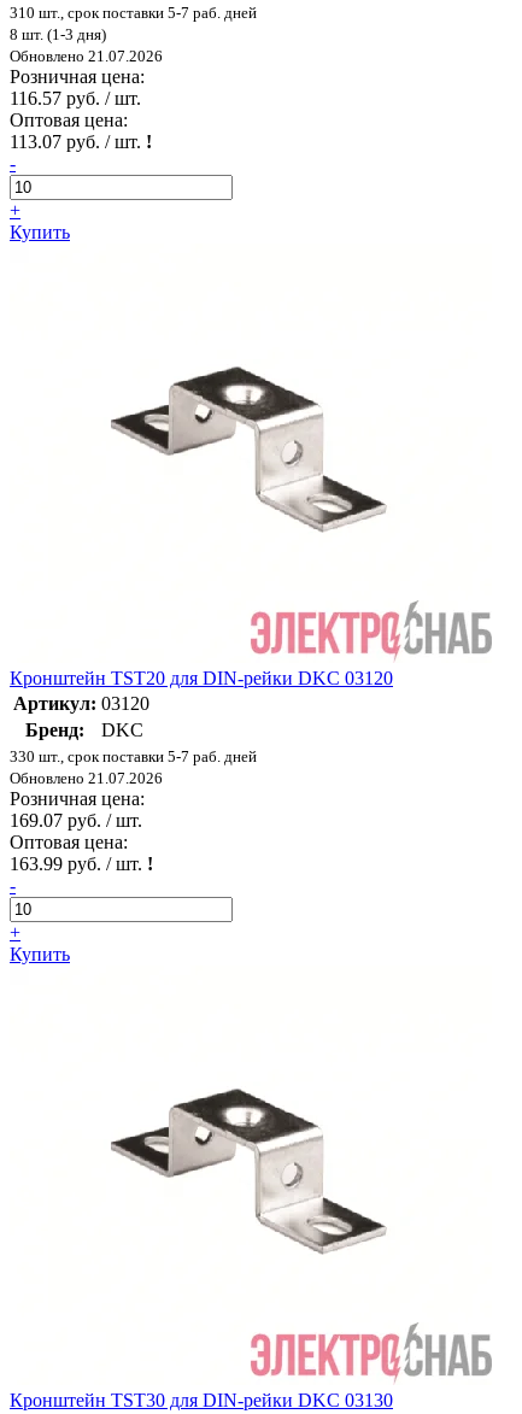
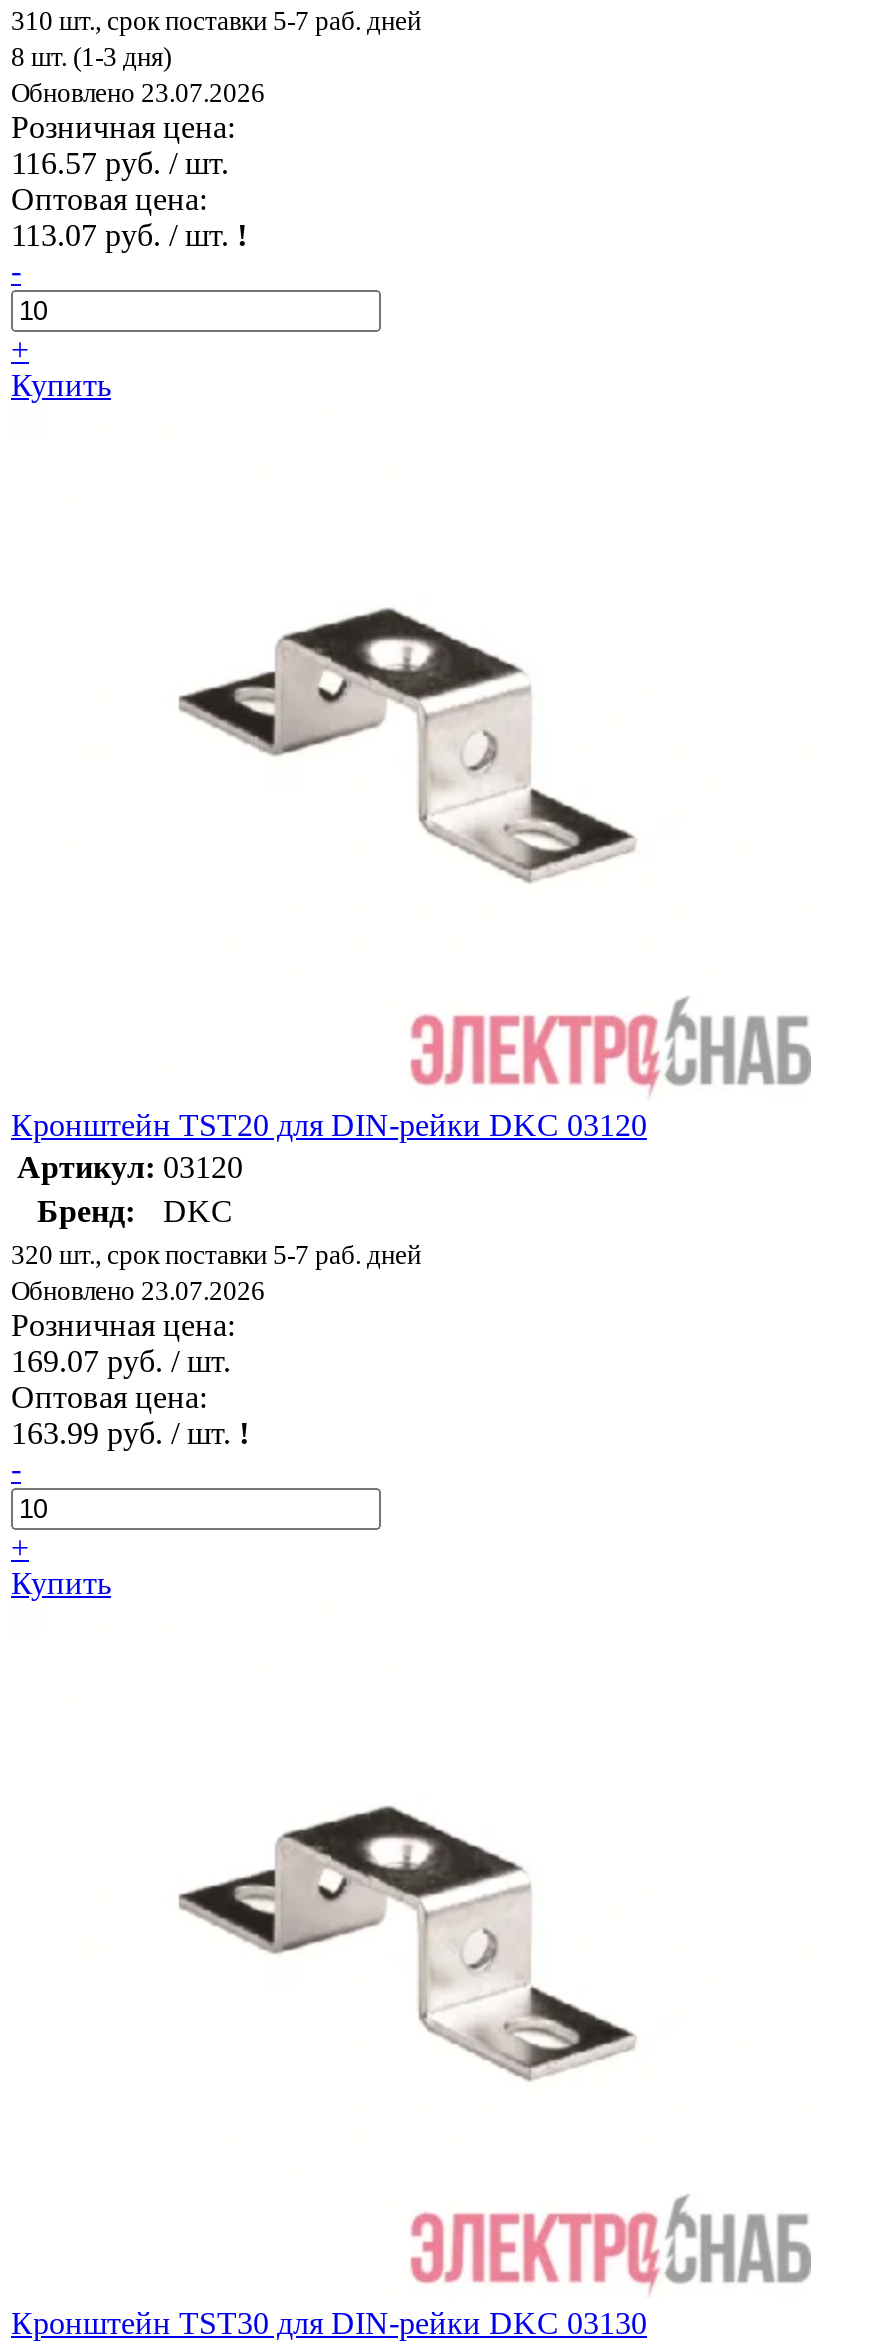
- Обновлено 21.07.2026
+ Обновлено 23.07.2026

- 330 шт., срок поставки 5-7 раб. дней
+ 320 шт., срок поставки 5-7 раб. дней

- Обновлено 21.07.2026
+ Обновлено 23.07.2026
